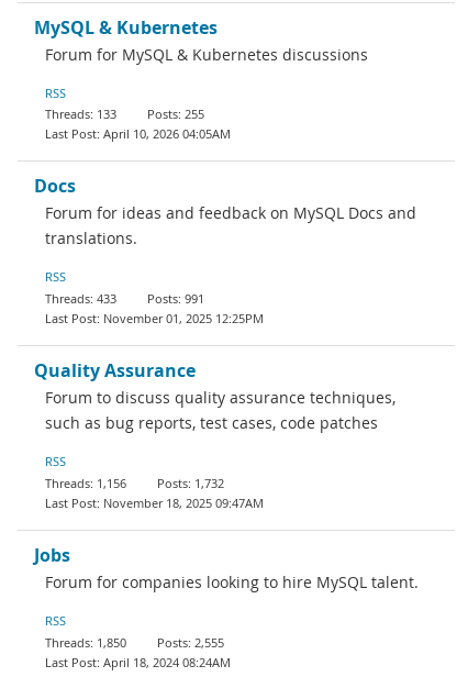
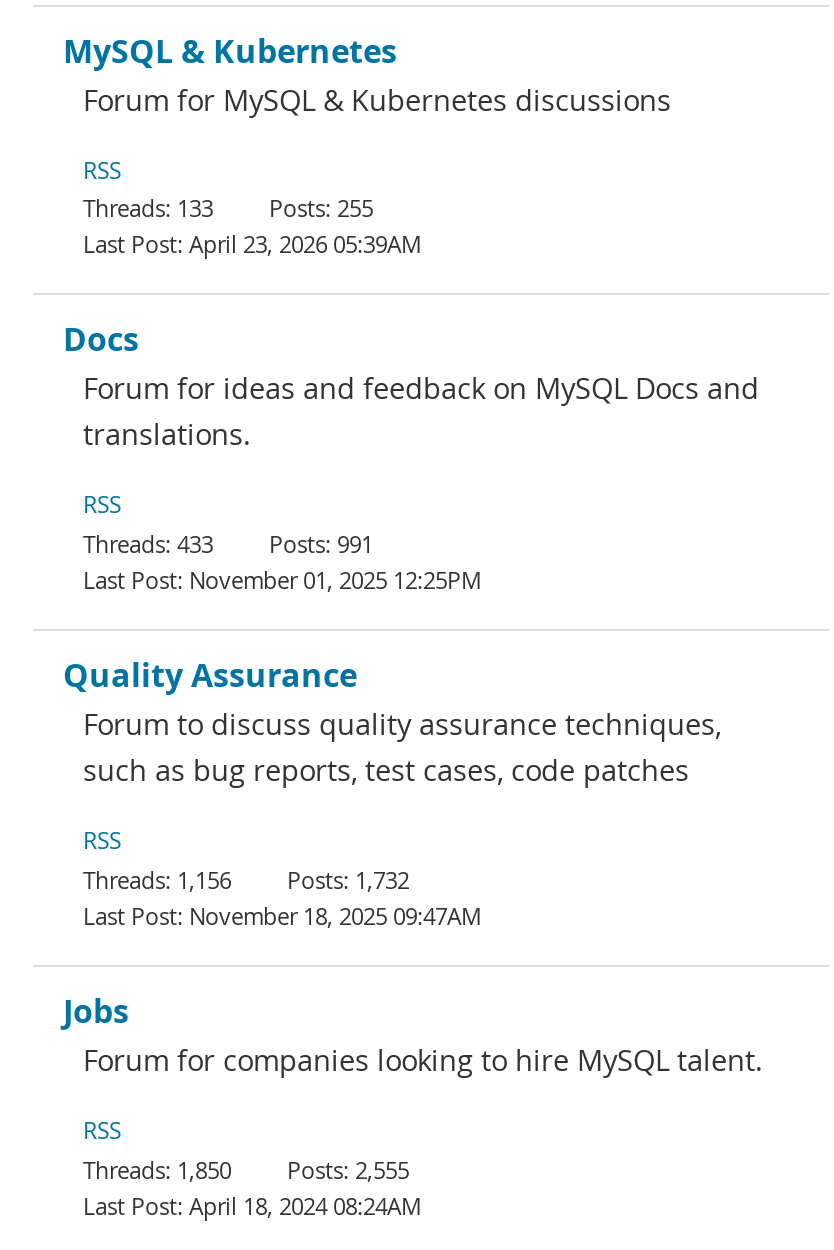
- April 10, 2026 04:05AM
+ April 23, 2026 05:39AM
